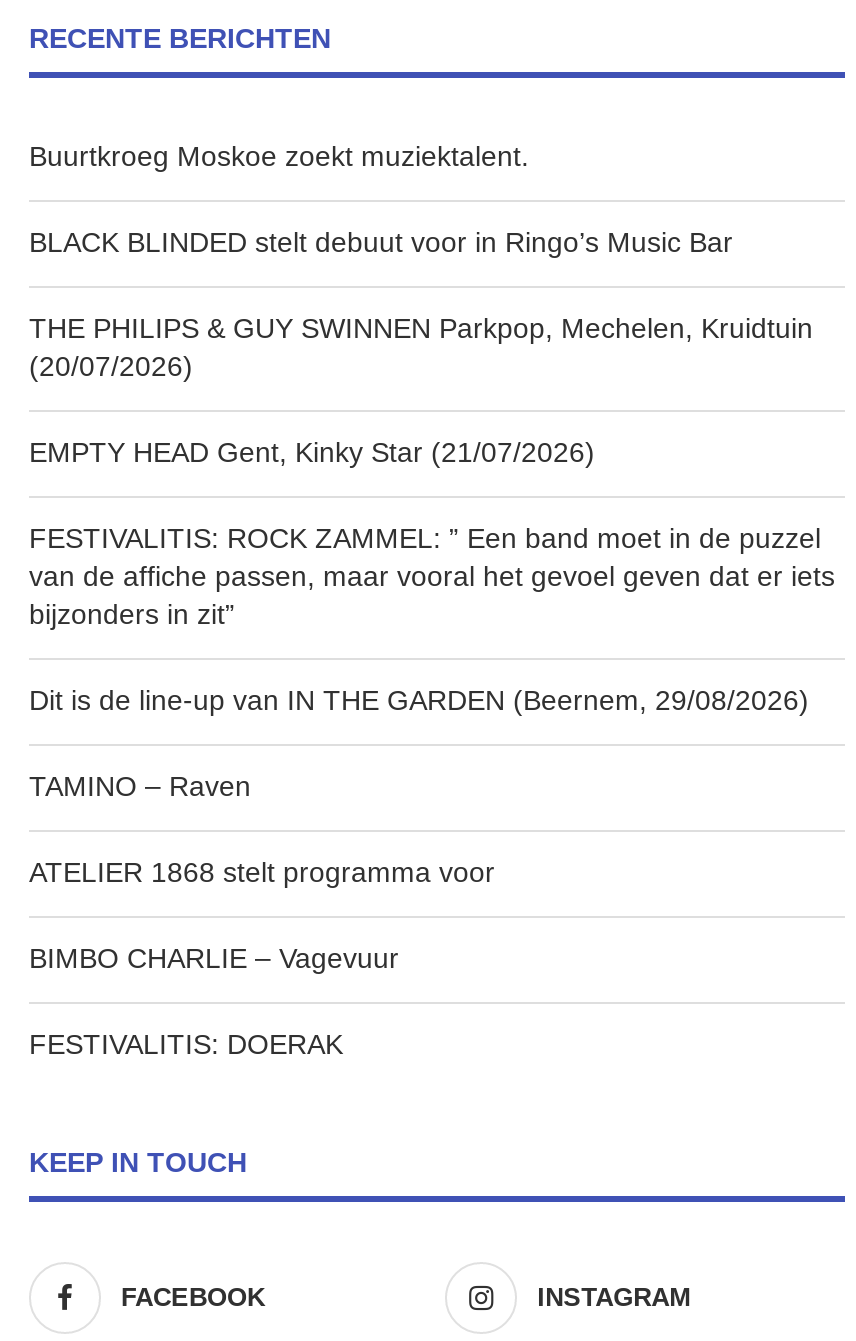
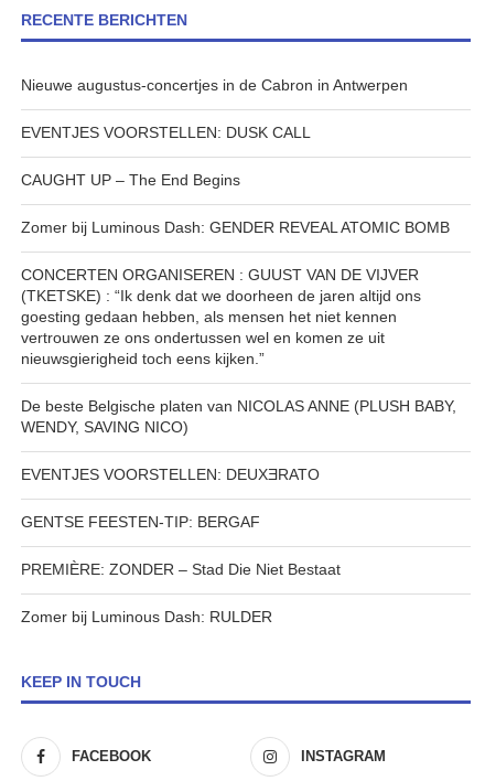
- Buurtkroeg Moskoe zoekt muziektalent.
+ Nieuwe augustus-concertjes in de Cabron in Antwerpen

- BLACK BLINDED stelt debuut voor in Ringo’s Music Bar
+ EVENTJES VOORSTELLEN: DUSK CALL

- THE PHILIPS & GUY SWINNEN Parkpop, Mechelen, Kruidtuin
- (20/07/2026)
+ CAUGHT UP – The End Begins

- EMPTY HEAD Gent, Kinky Star (21/07/2026)
+ Zomer bij Luminous Dash: GENDER REVEAL ATOMIC BOMB

- FESTIVALITIS: ROCK ZAMMEL: ” Een band moet in de puzzel
- van de affiche passen, maar vooral het gevoel geven dat er iets
- bijzonders in zit”
+ CONCERTEN ORGANISEREN : GUUST VAN DE VIJVER
+ (TKETSKE) : “Ik denk dat we doorheen de jaren altijd ons
+ goesting gedaan hebben, als mensen het niet kennen
+ vertrouwen ze ons ondertussen wel en komen ze uit
+ nieuwsgierigheid toch eens kijken.”

- Dit is de line-up van IN THE GARDEN (Beernem, 29/08/2026)
+ De beste Belgische platen van NICOLAS ANNE (PLUSH BABY,
+ WENDY, SAVING NICO)

- TAMINO – Raven
+ EVENTJES VOORSTELLEN: DEUXƎRATO

- ATELIER 1868 stelt programma voor
+ GENTSE FEESTEN-TIP: BERGAF

- BIMBO CHARLIE – Vagevuur
+ PREMIÈRE: ZONDER – Stad Die Niet Bestaat

- FESTIVALITIS: DOERAK
+ Zomer bij Luminous Dash: RULDER
